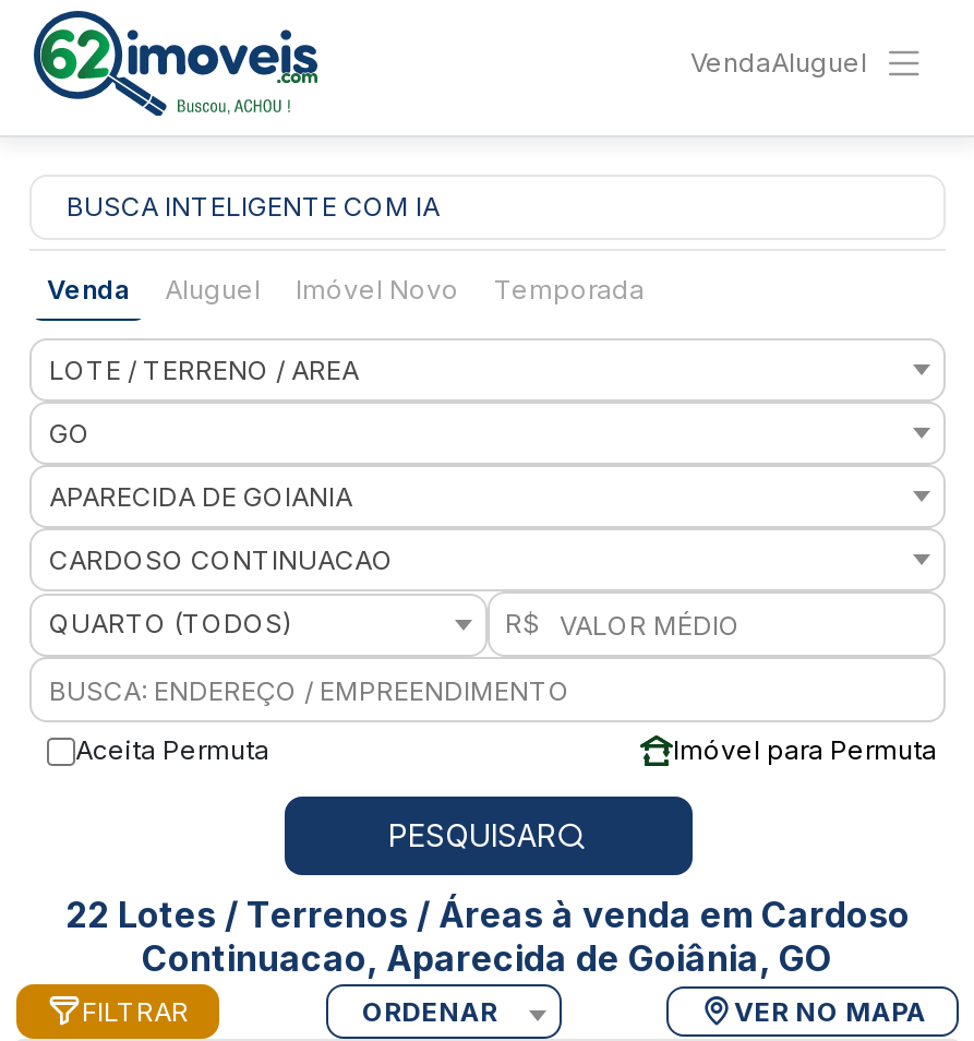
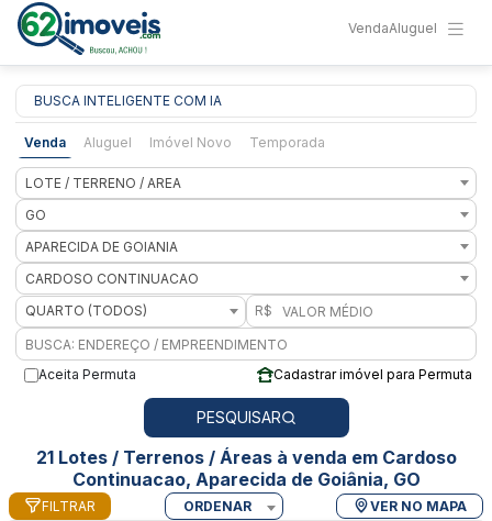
- Imóvel para Permuta
+ Cadastrar imóvel para Permuta

- 22 Lotes / Terrenos / Áreas à venda em Cardoso
+ 21 Lotes / Terrenos / Áreas à venda em Cardoso
